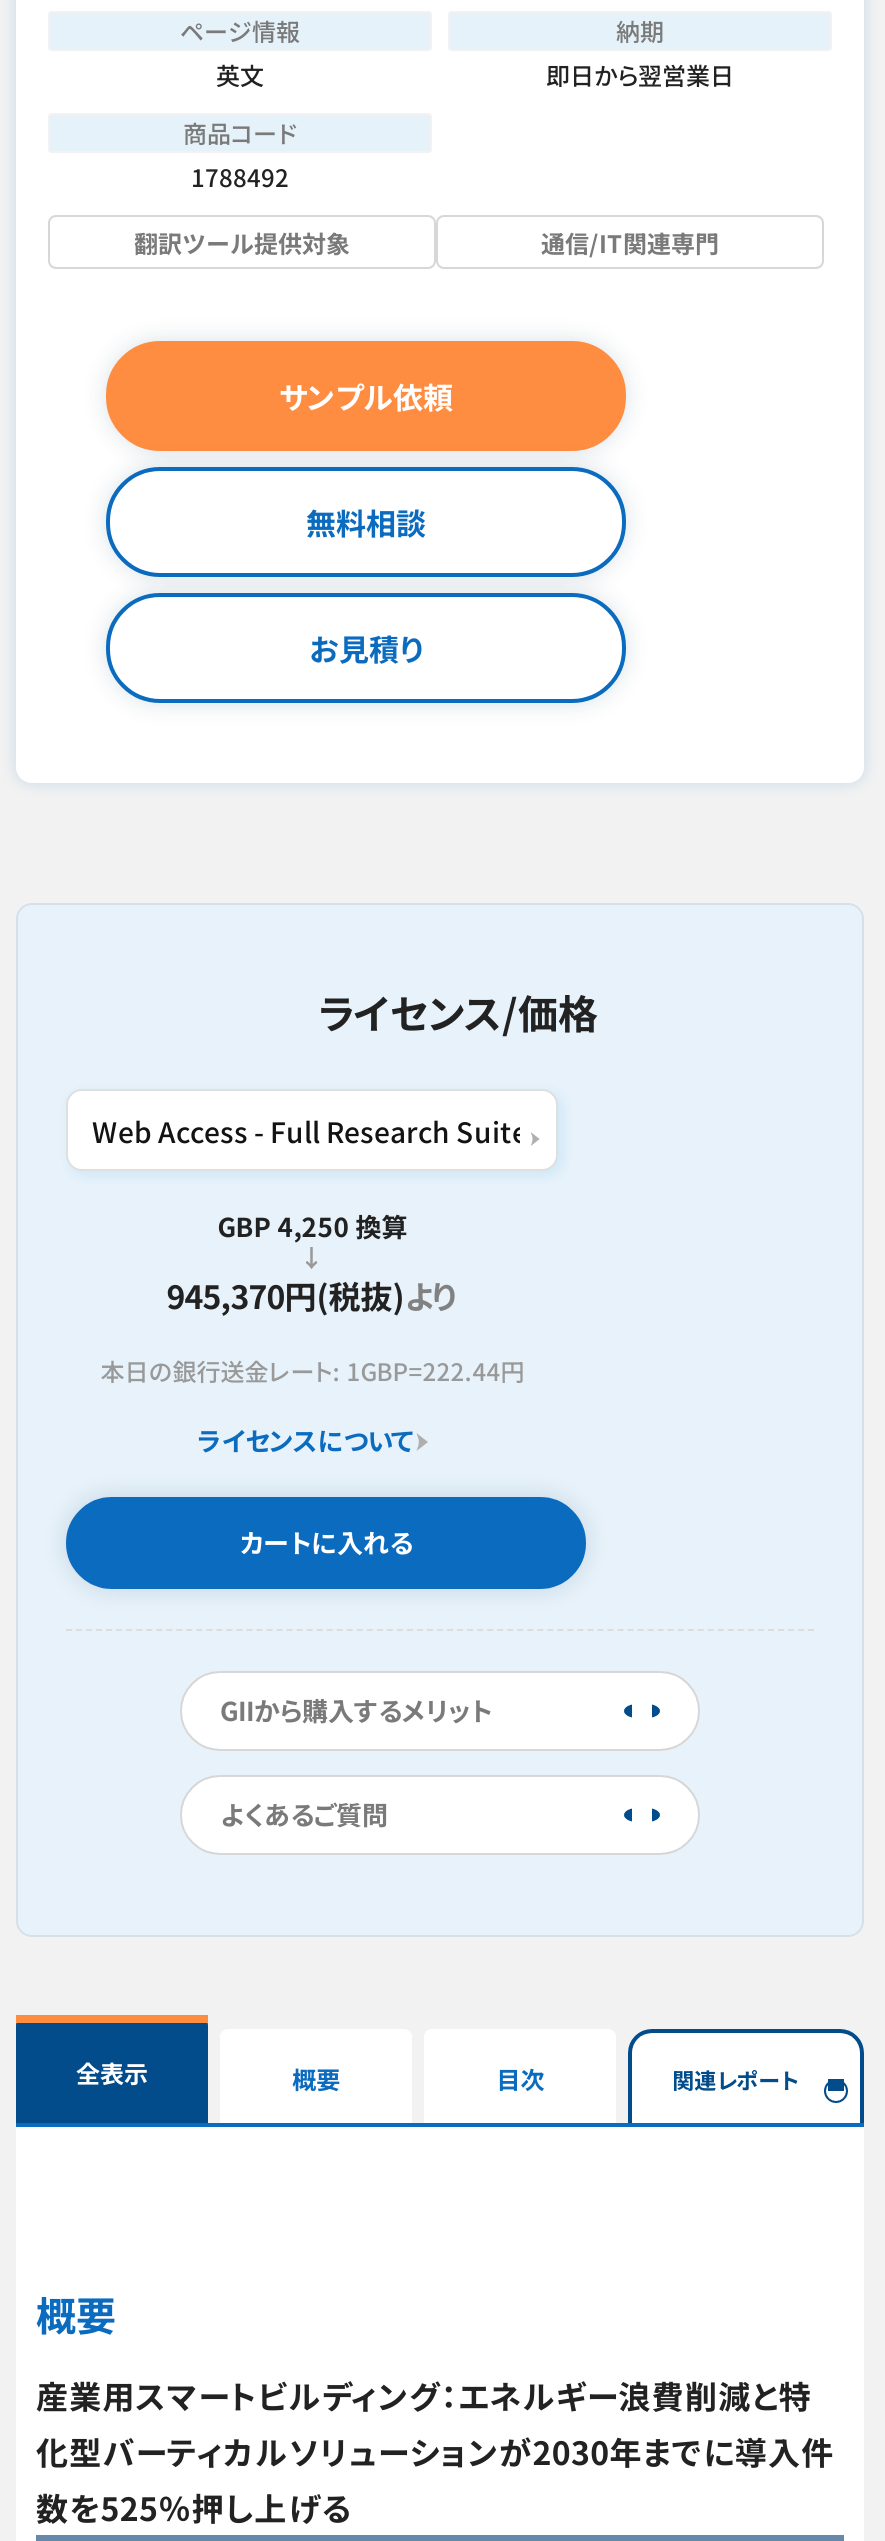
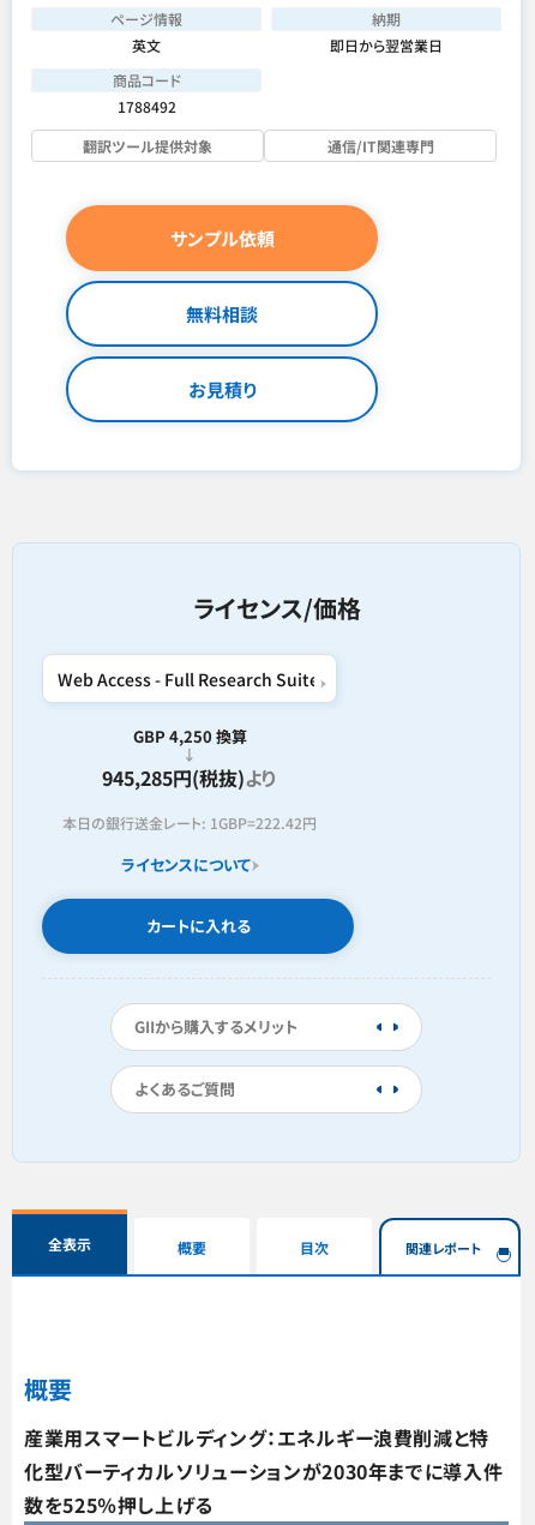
- 945,370円(税抜)より
+ 945,285円(税抜)より

- 本日の銀行送金レート: 1GBP=222.44円
+ 本日の銀行送金レート: 1GBP=222.42円
